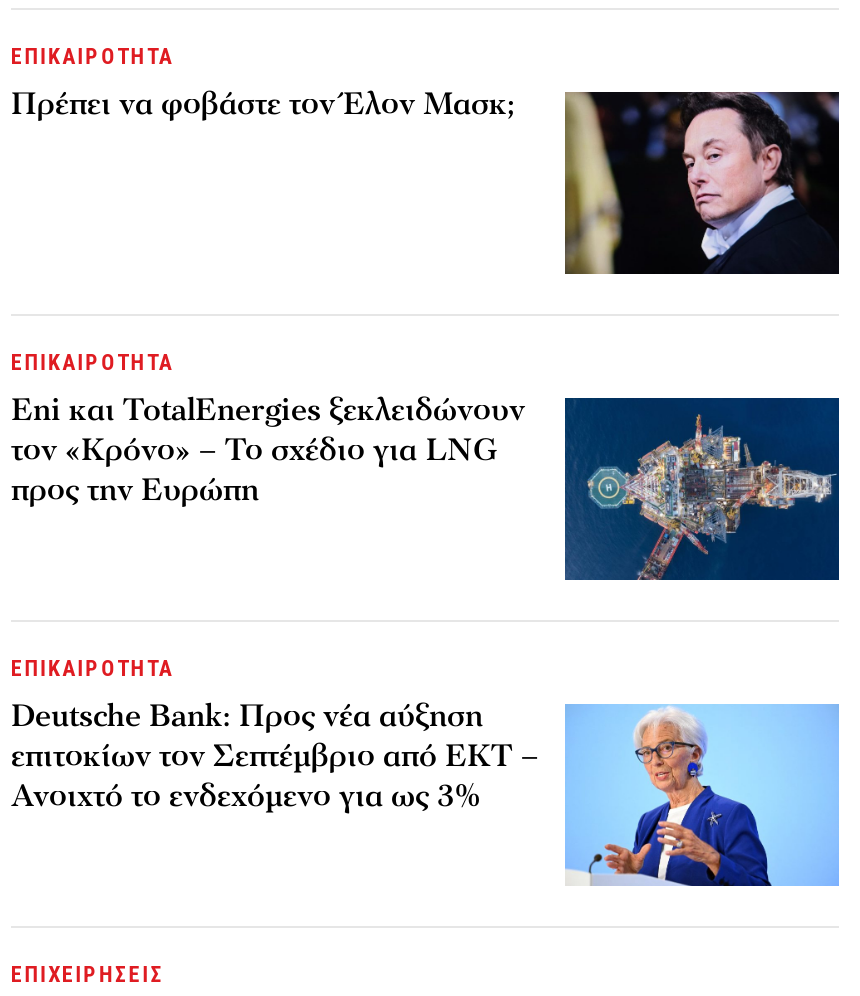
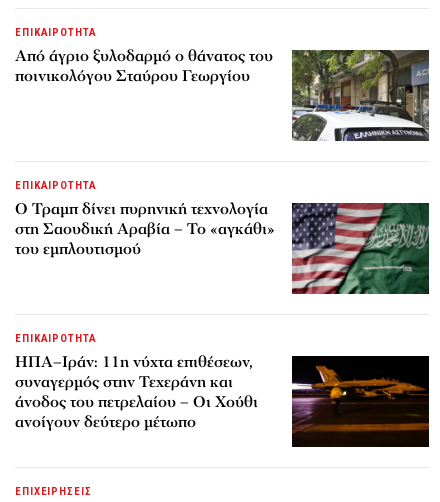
- [image]
- Πρέπει να φοβάστε τον Έλον Μασκ;
+ [image]
+ Από άγριο ξυλοδαρμό ο θάνατος του
+ ποινικολόγου Σταύρου Γεωργίου

- [image]
- Eni και TotalEnergies ξεκλειδώνουν
- τον «Κρόνο» – Το σχέδιο για LNG
- προς την Ευρώπη
+ [image]
+ Ο Τραμπ δίνει πυρηνική τεχνολογία
+ στη Σαουδική Αραβία – Το «αγκάθι»
+ του εμπλουτισμού

- [image]
- Deutsche Bank: Προς νέα αύξηση
- επιτοκίων τον Σεπτέμβριο από ΕΚΤ –
- Ανοιχτό το ενδεχόμενο για ως 3%
+ [image]
+ ΗΠΑ–Ιράν: 11η νύχτα επιθέσεων,
+ συναγερμός στην Τεχεράνη και
+ άνοδος του πετρελαίου – Οι Χούθι
+ ανοίγουν δεύτερο μέτωπο
